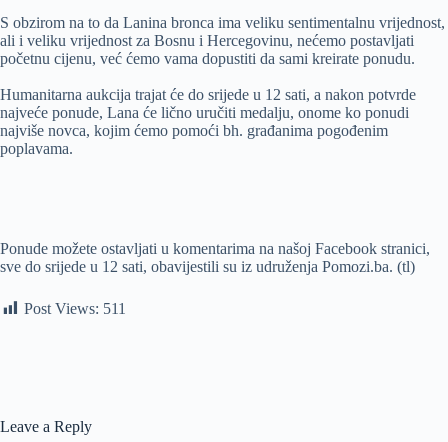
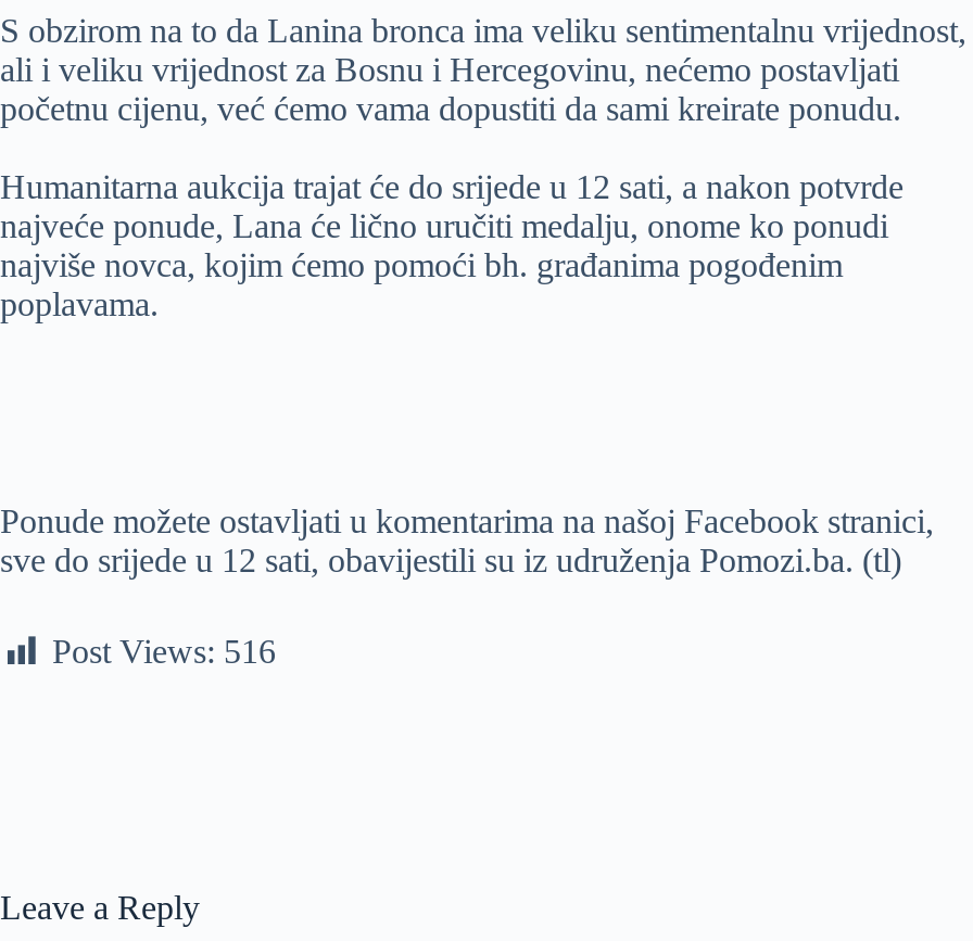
- Post Views: 511
+ Post Views: 516
